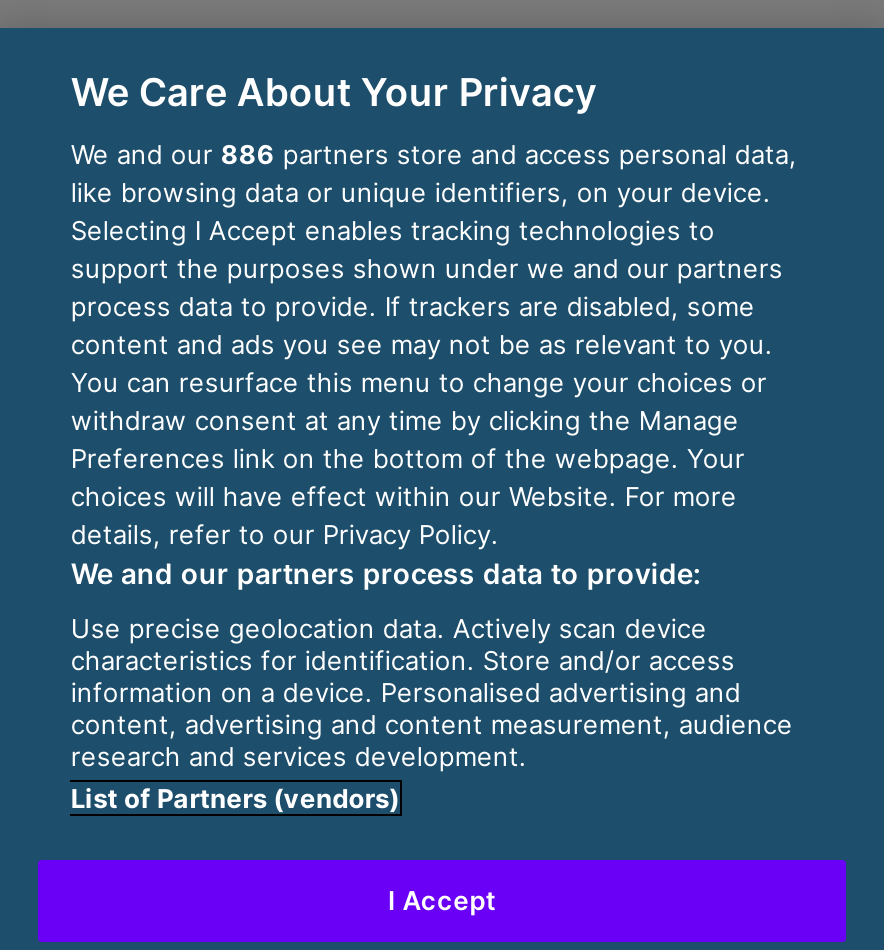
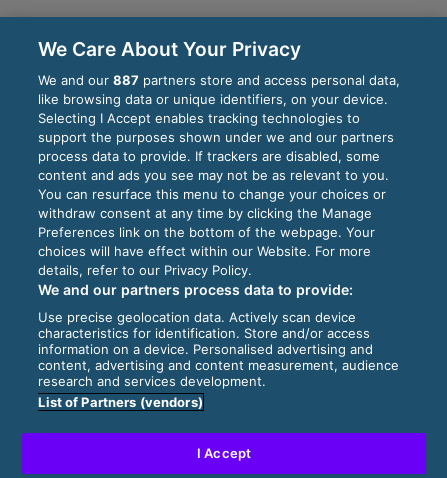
- We and our 886 partners store and access personal data,
+ We and our 887 partners store and access personal data,
